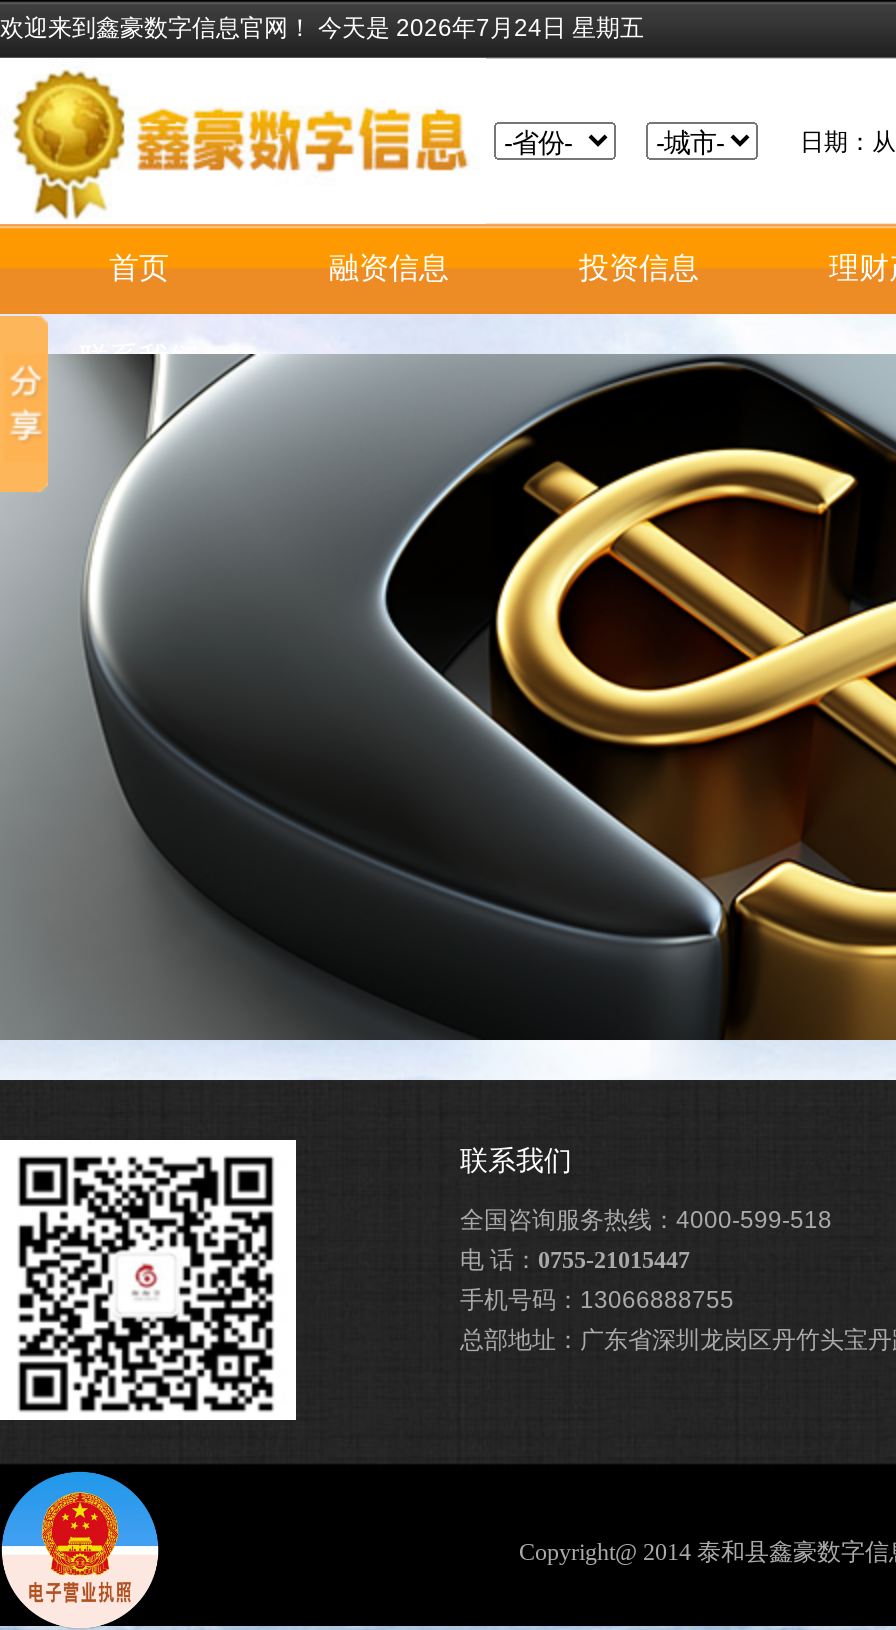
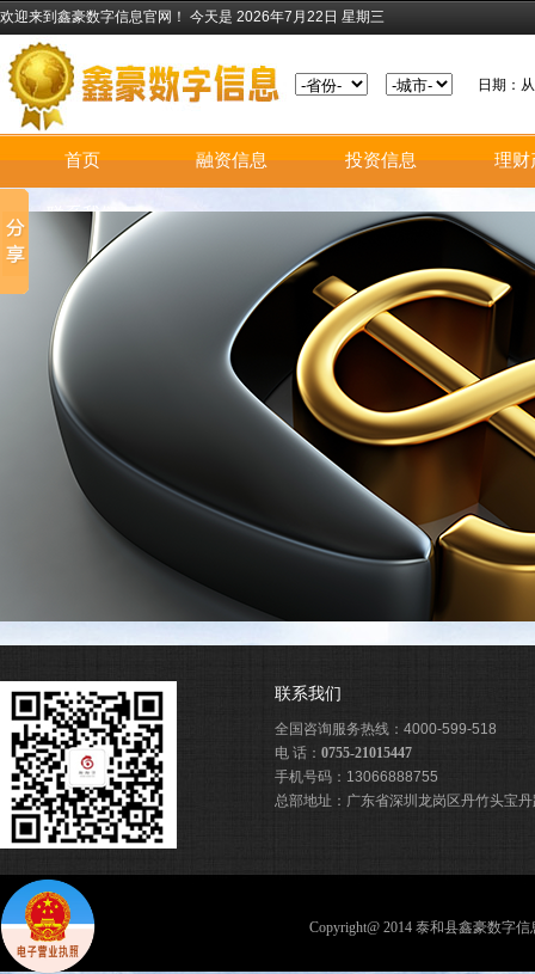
- 欢迎来到鑫豪数字信息官网！今天是 2026年7月24日 星期五
+ 欢迎来到鑫豪数字信息官网！今天是 2026年7月22日 星期三
